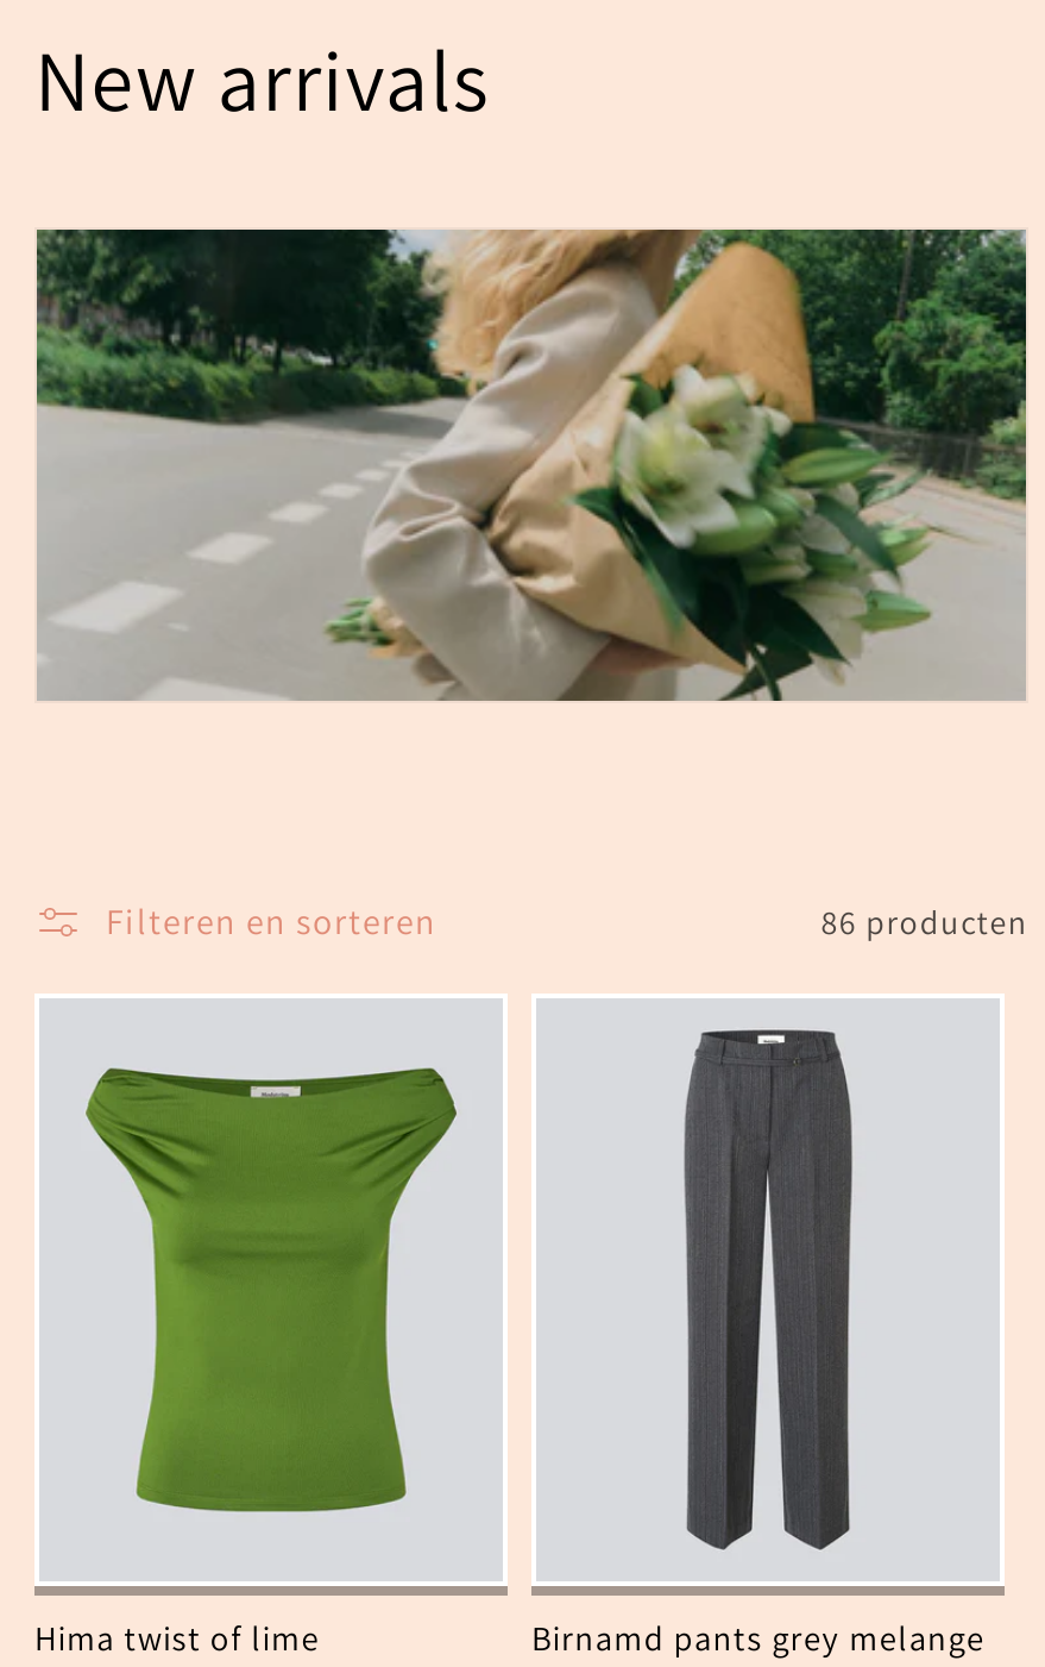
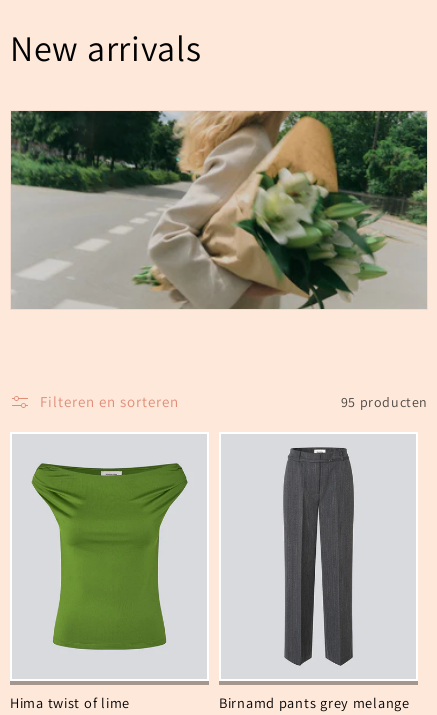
- 86 producten
+ 95 producten
